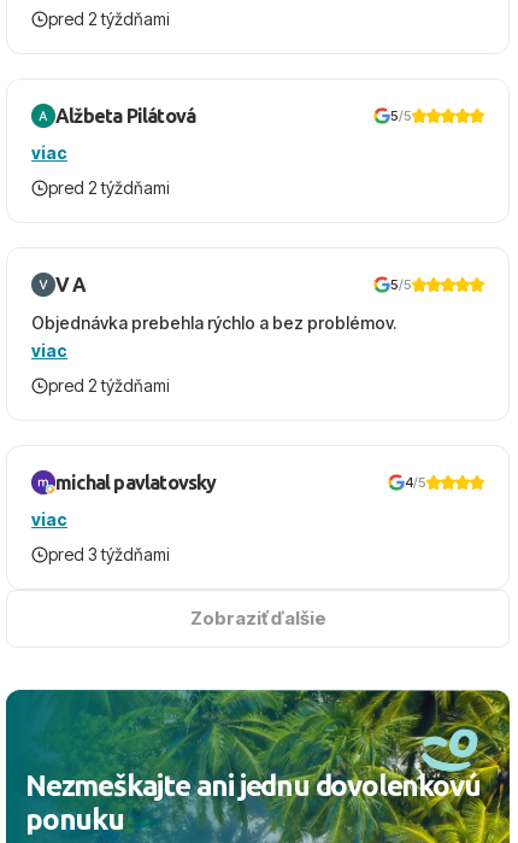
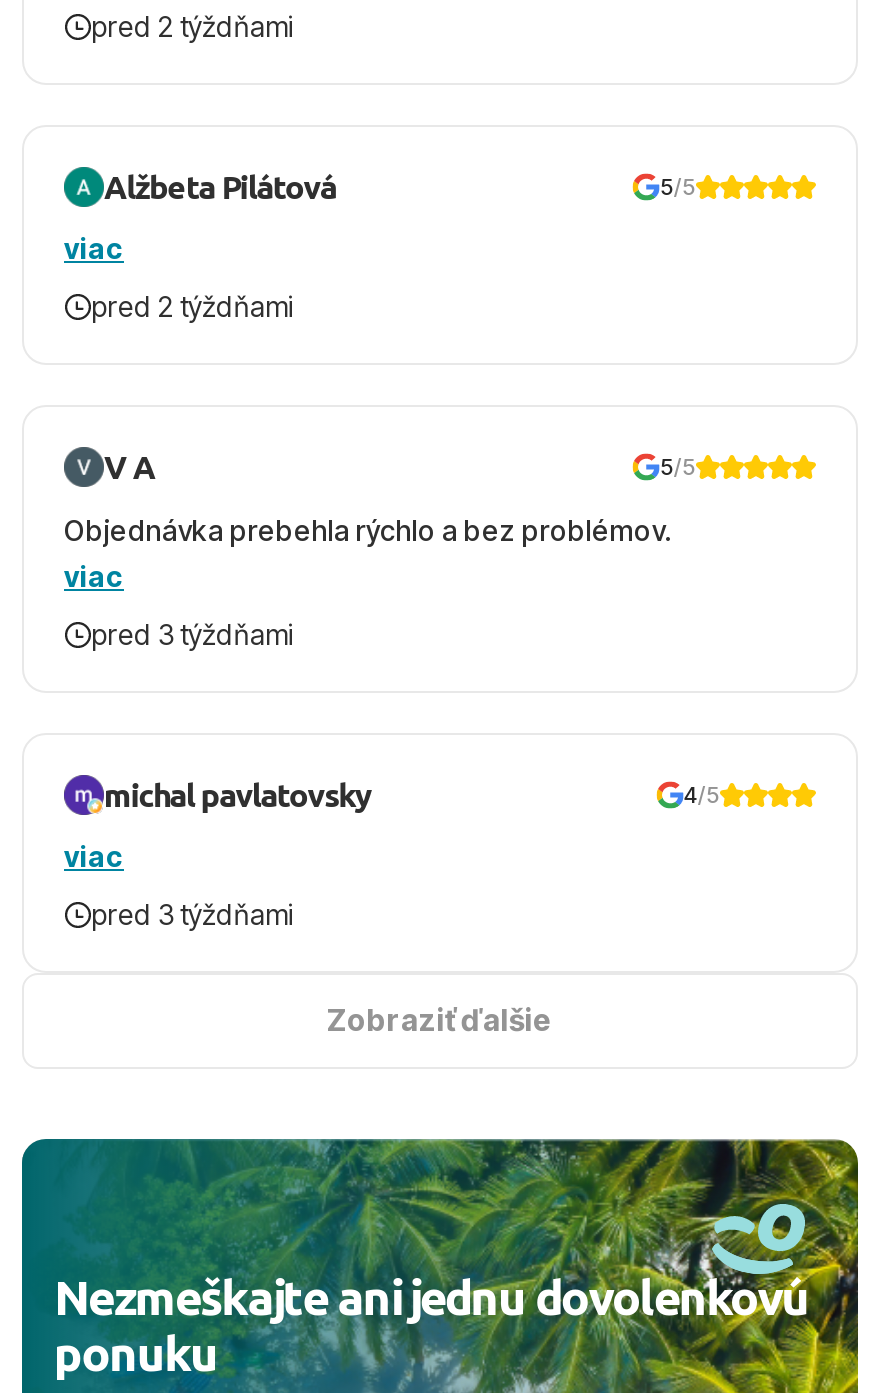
- pred 2 týždňami
+ pred 3 týždňami
